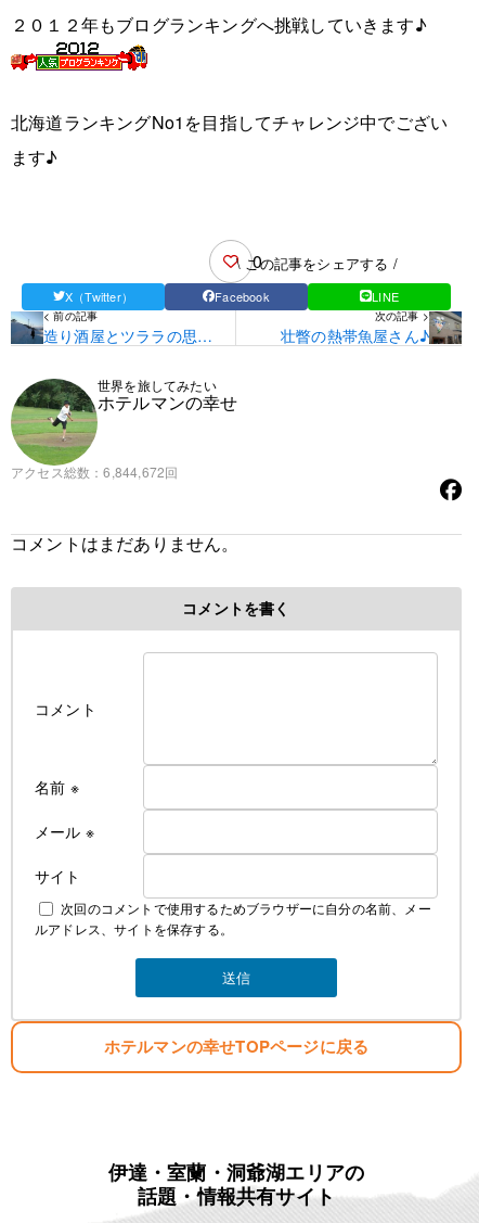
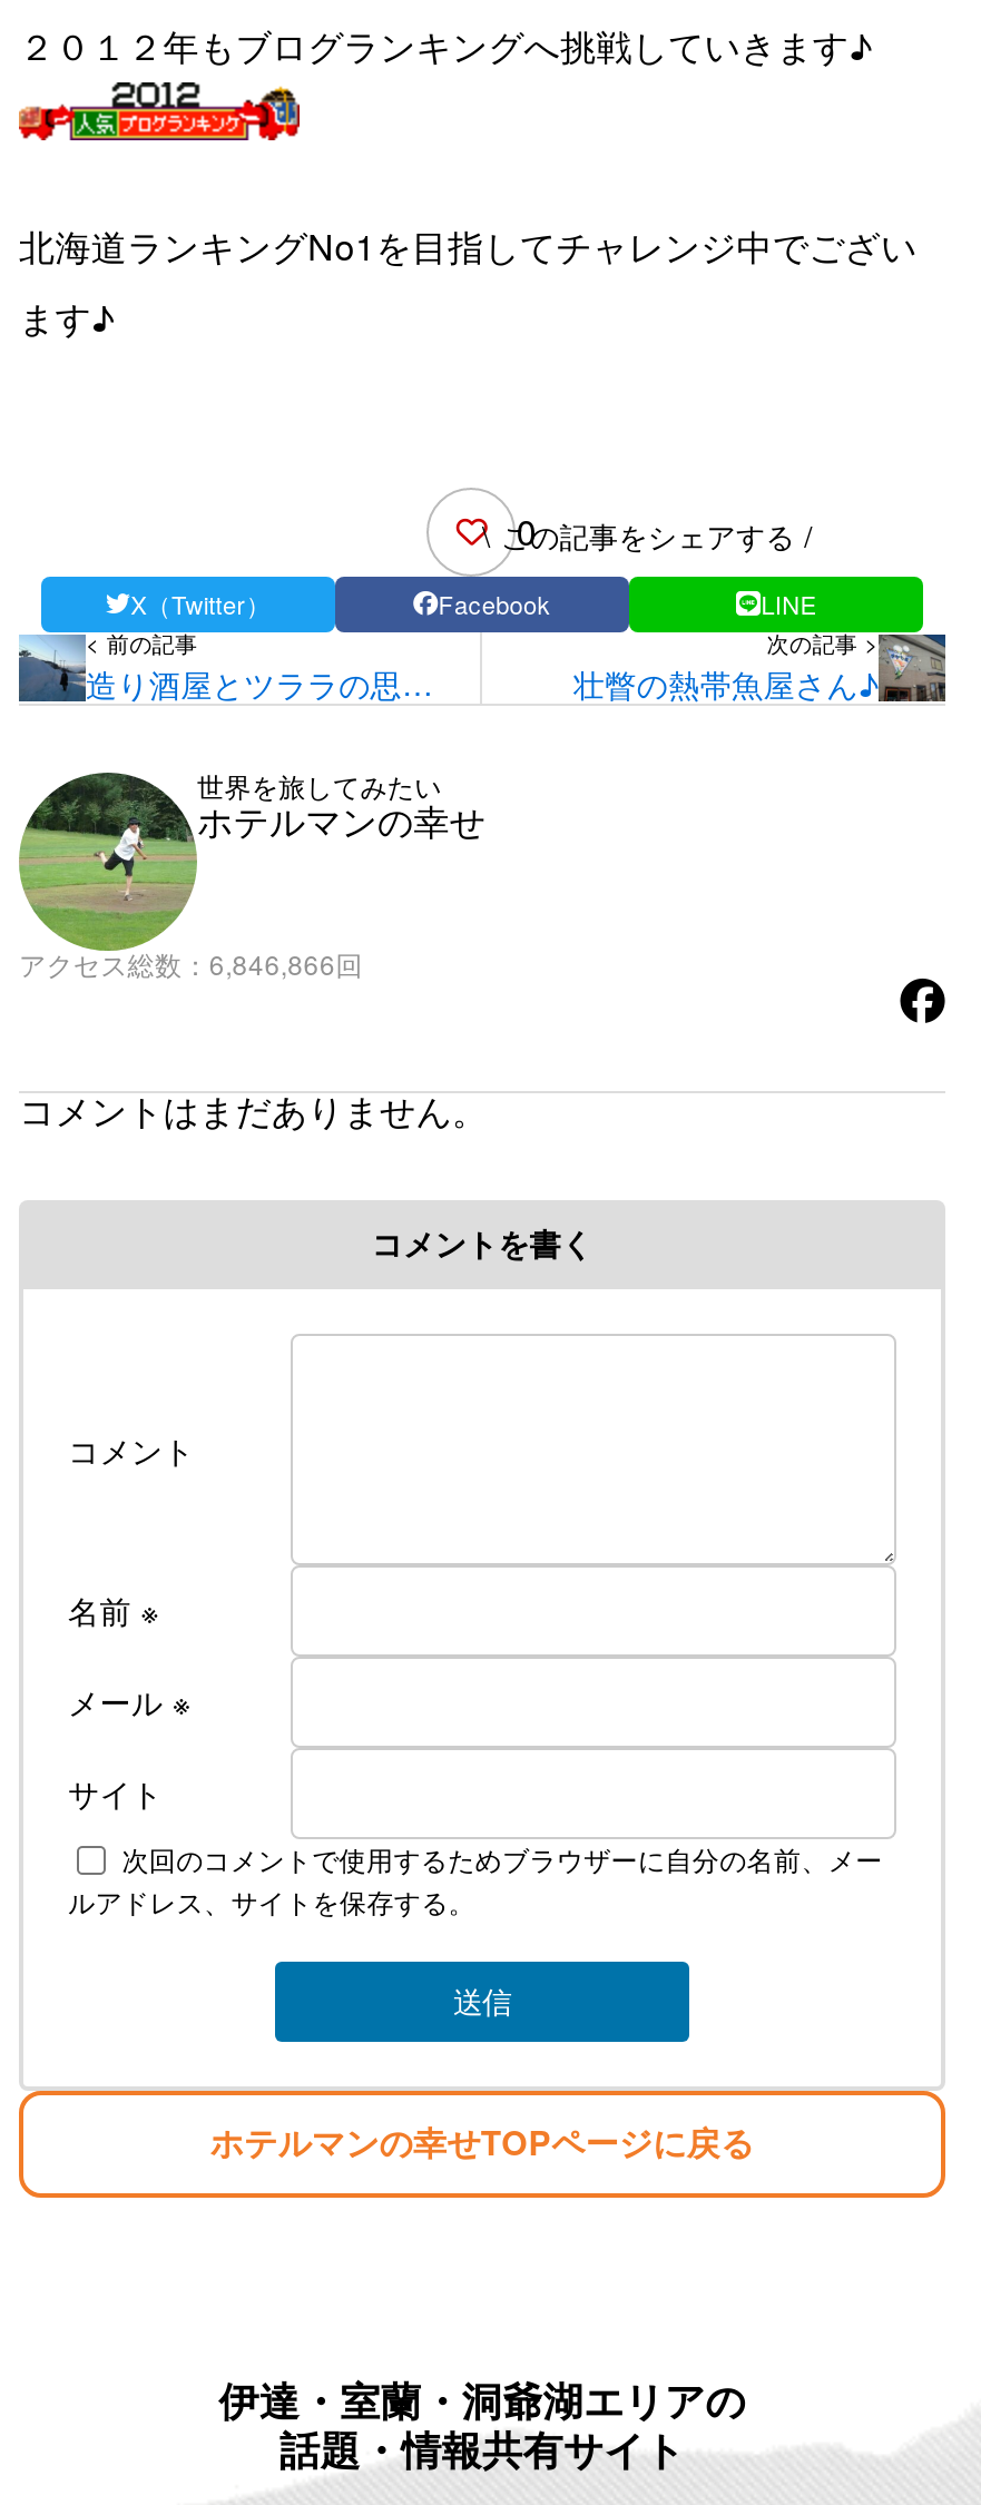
- アクセス総数 6,844,672回
+ アクセス総数 6,846,866回
